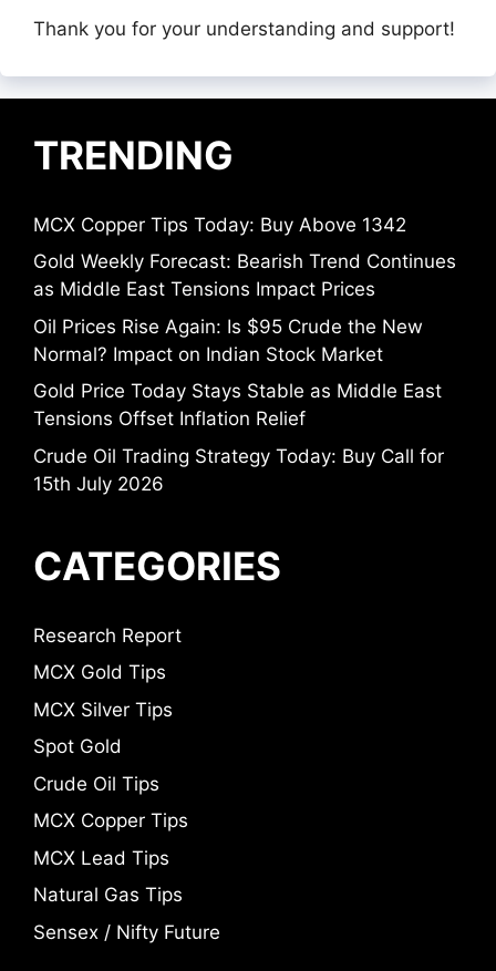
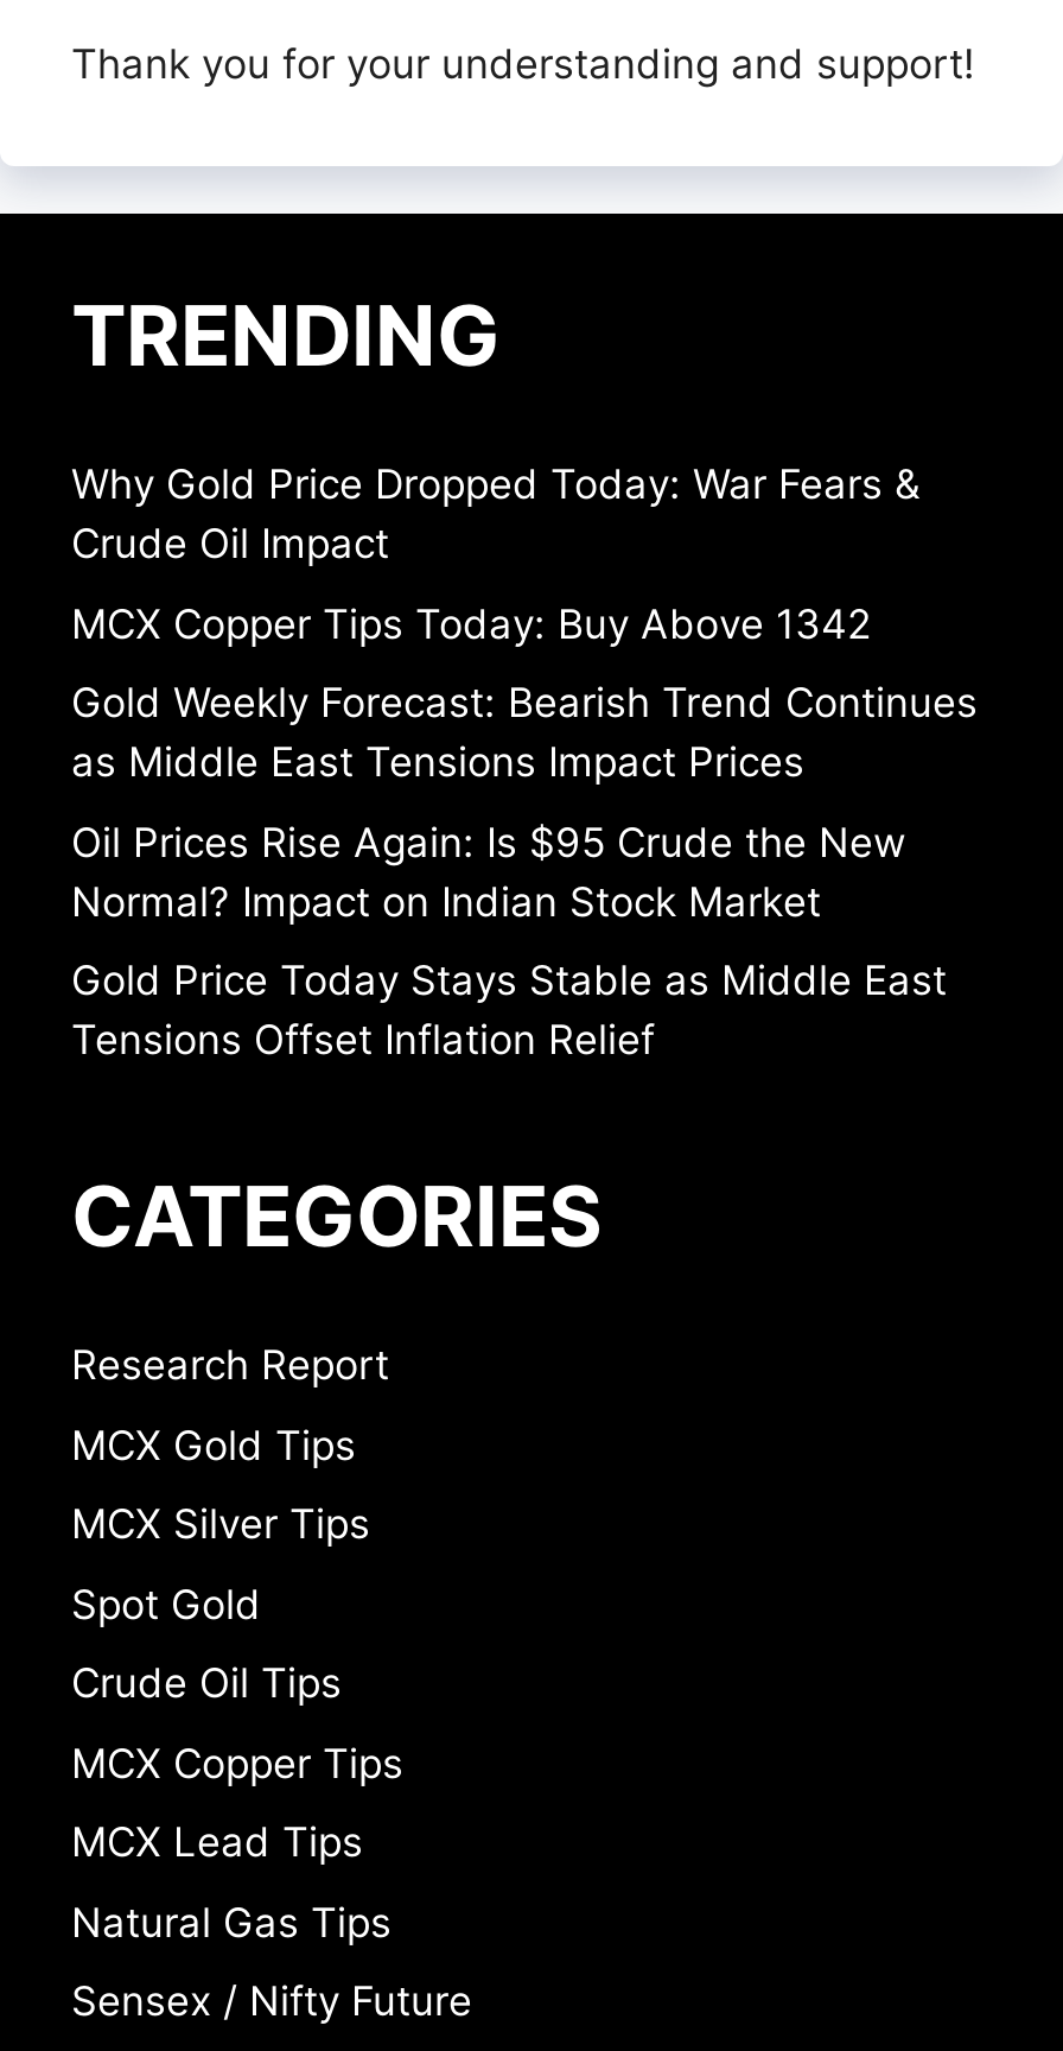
+ Why Gold Price Dropped Today: War Fears &
+ Crude Oil Impact

moved down: MCX Copper Tips Today: Buy Above 1342 | Gold Weekly Forecast: Bearish Trend Continues | as Middle East Tensions Impact Prices | Oil Prices Rise Again: Is $95 Crude the New | Normal? Impact on Indian Stock Market | Gold Price Today Stays Stable as Middle East | Tensions Offset Inflation Relief

- Crude Oil Trading Strategy Today: Buy Call for
- 15th July 2026
